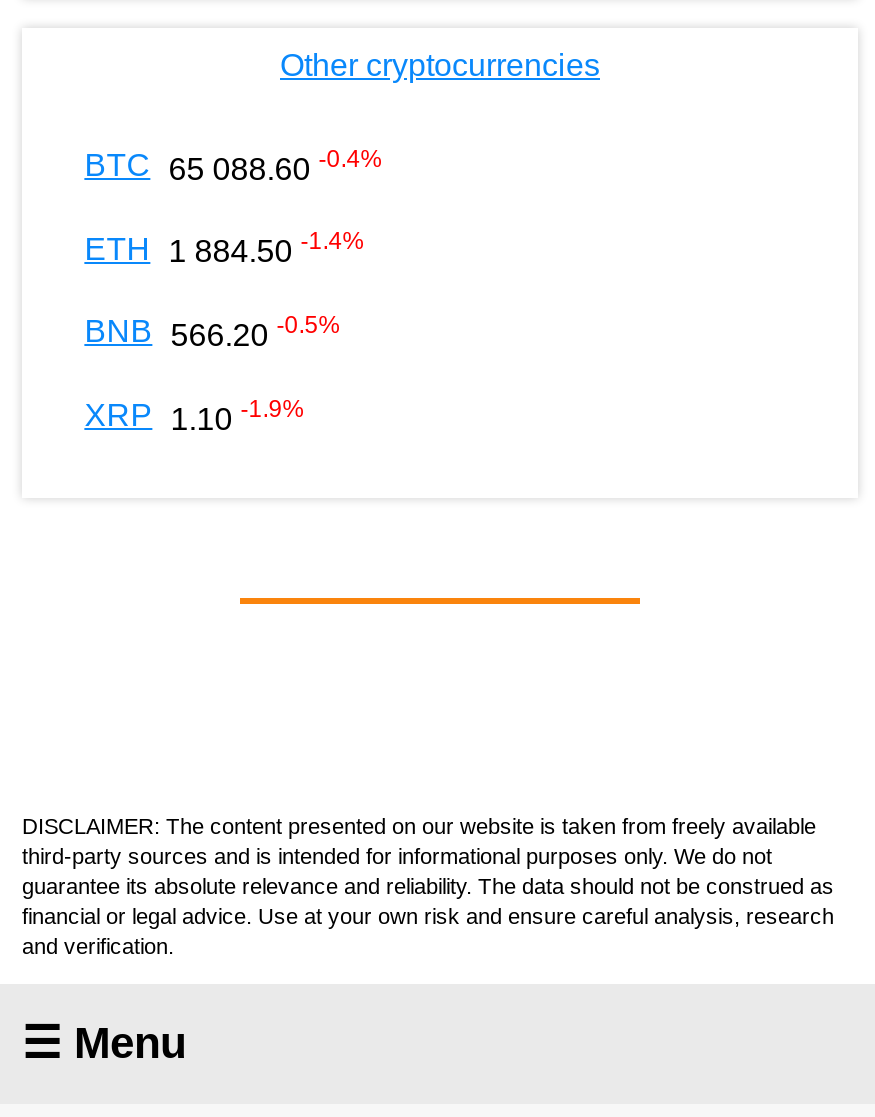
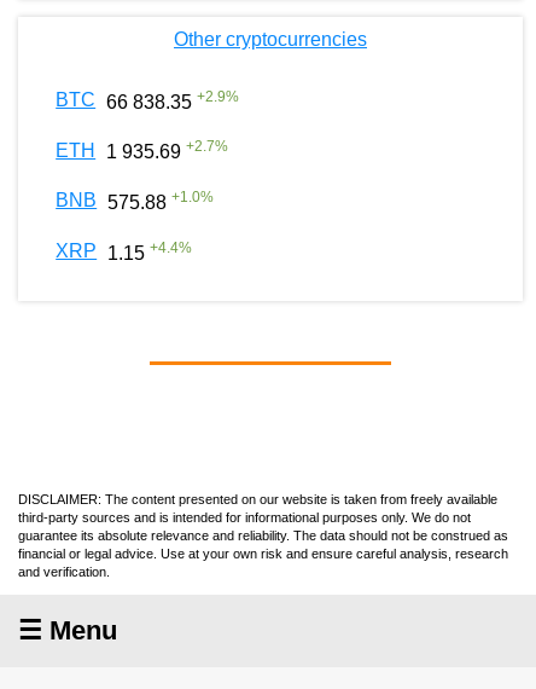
- BTC 65 088.60 -0.4%
+ BTC 66 838.35 +2.9%

- ETH 1 884.50 -1.4%
+ ETH 1 935.69 +2.7%

- BNB 566.20 -0.5%
+ BNB 575.88 +1.0%

- XRP 1.10 -1.9%
+ XRP 1.15 +4.4%
